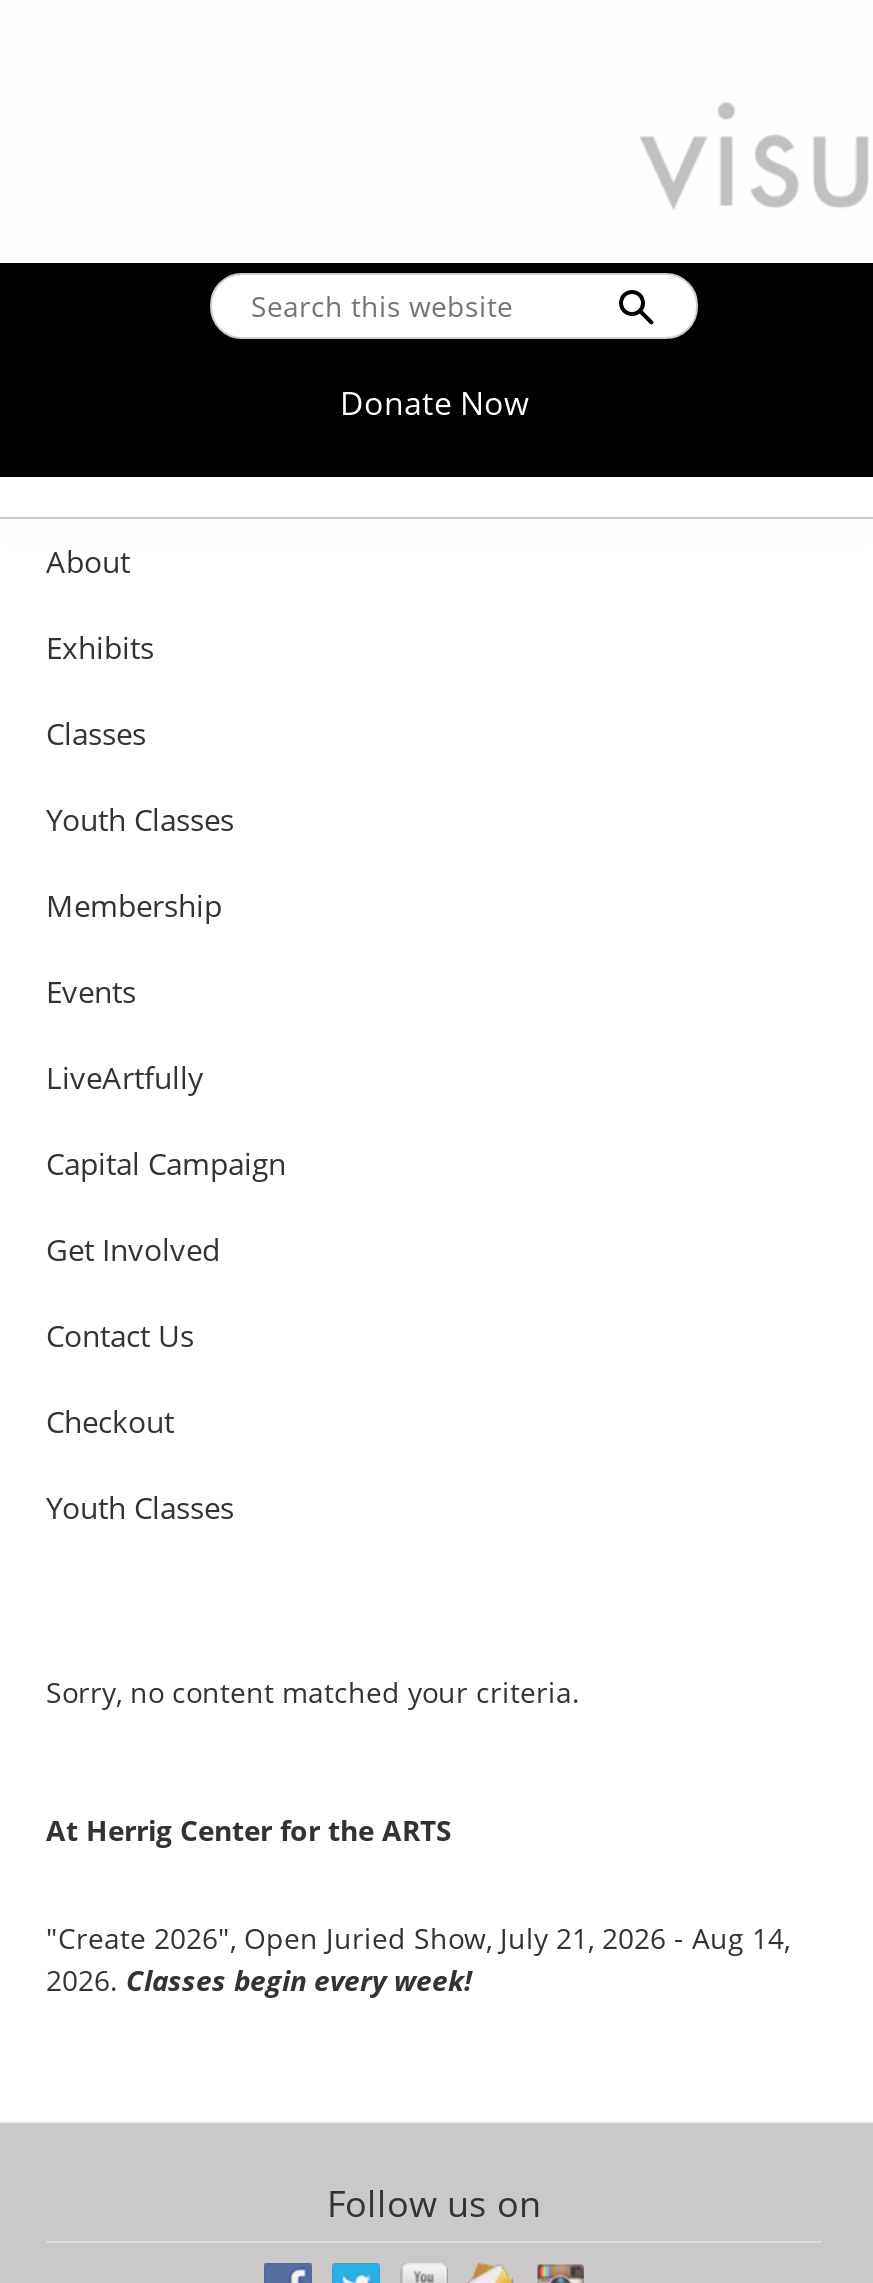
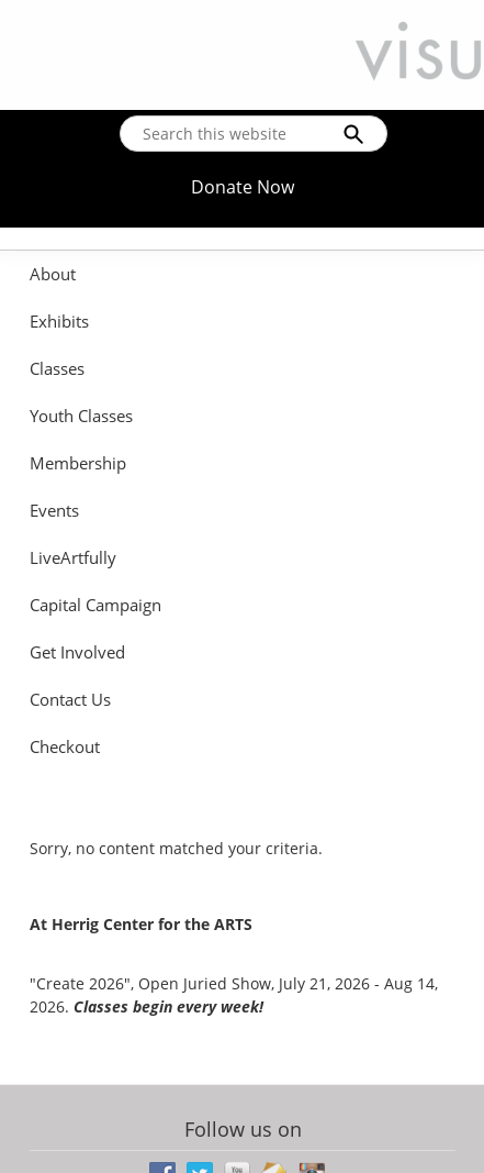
- Youth Classes
